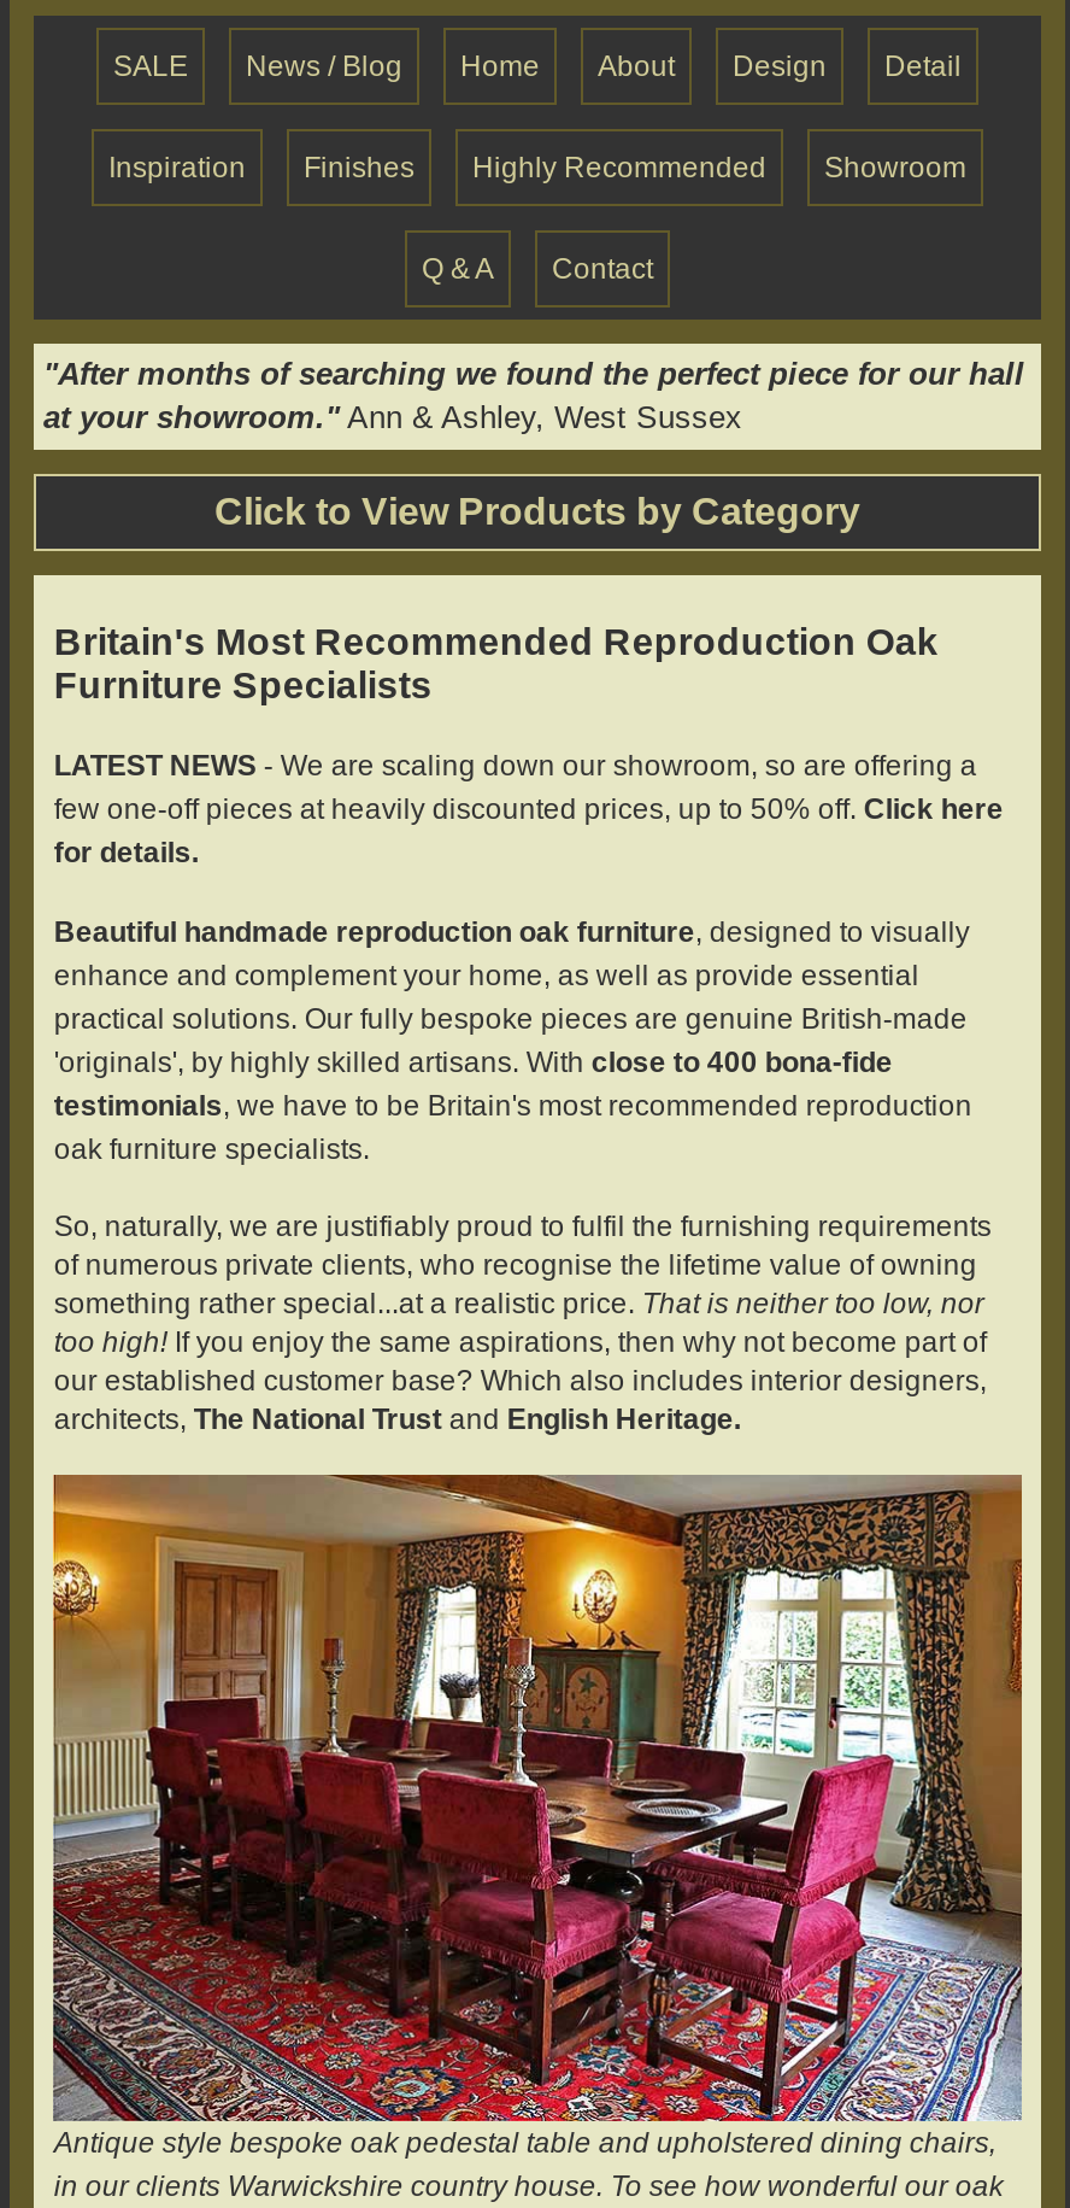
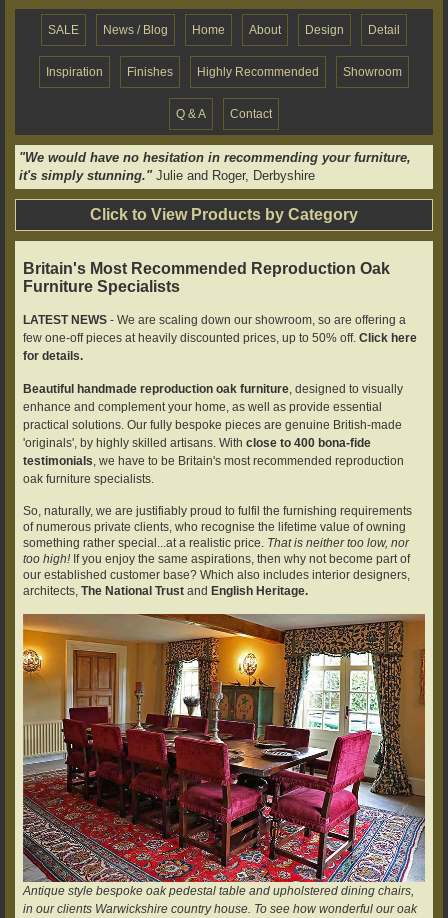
- "After months of searching we found the perfect piece for our hall
- at your showroom."Ann & Ashley, West Sussex
+ "We would have no hesitation in recommending your furniture,
+ it's simply stunning."Julie and Roger, Derbyshire
